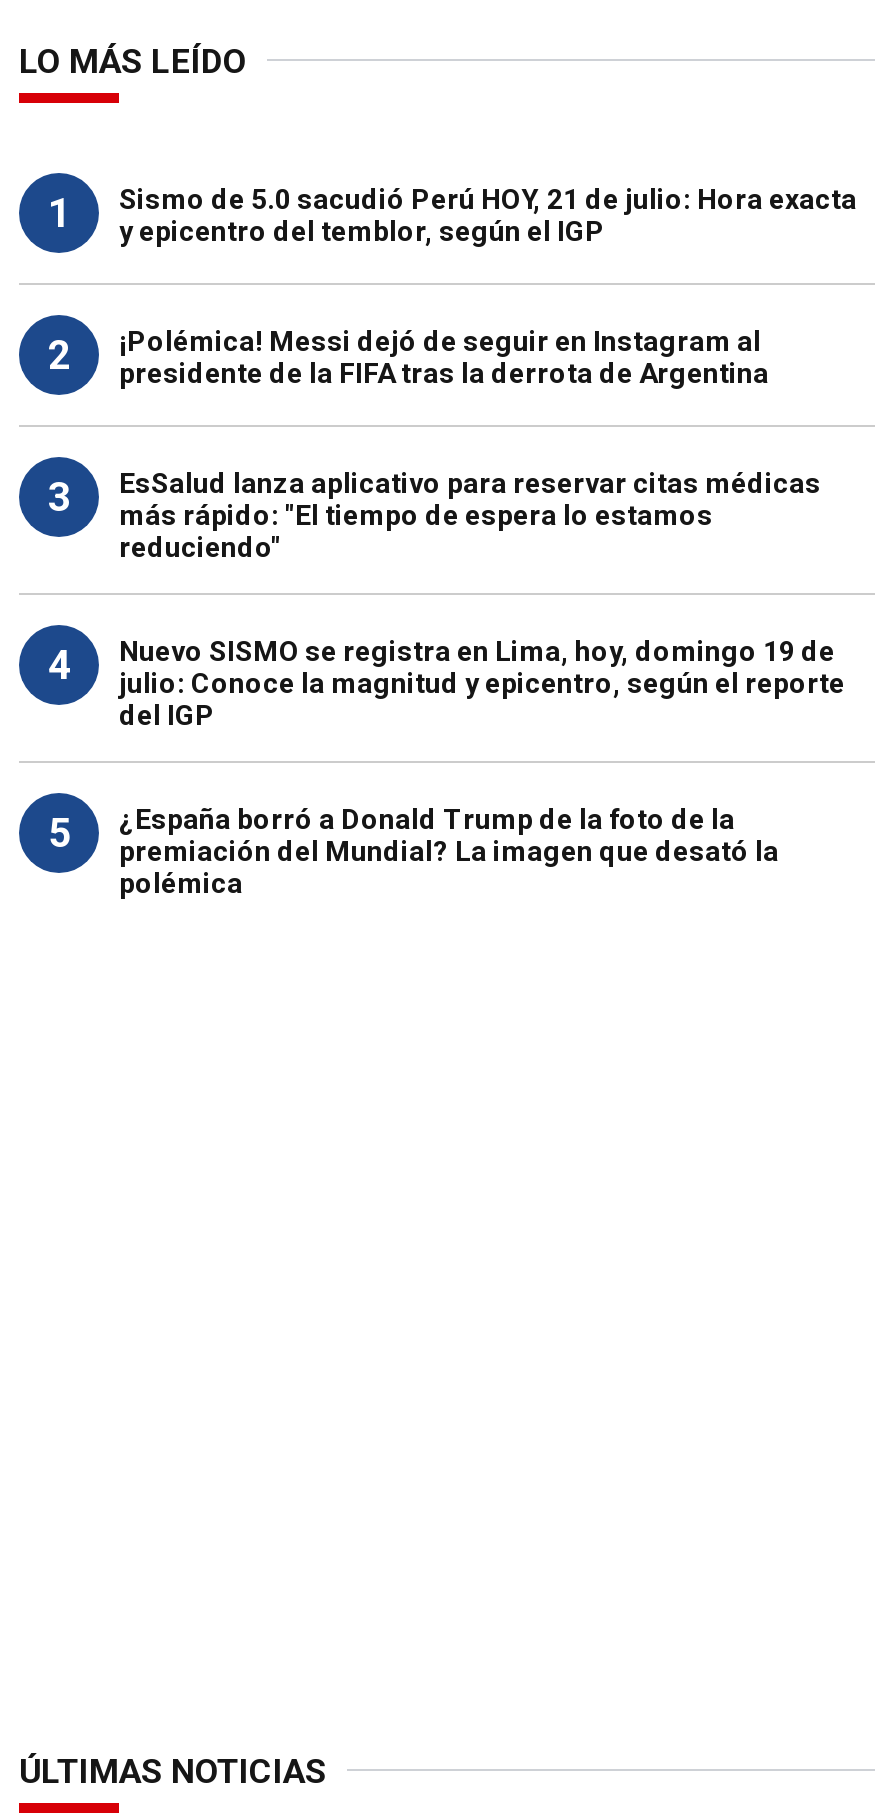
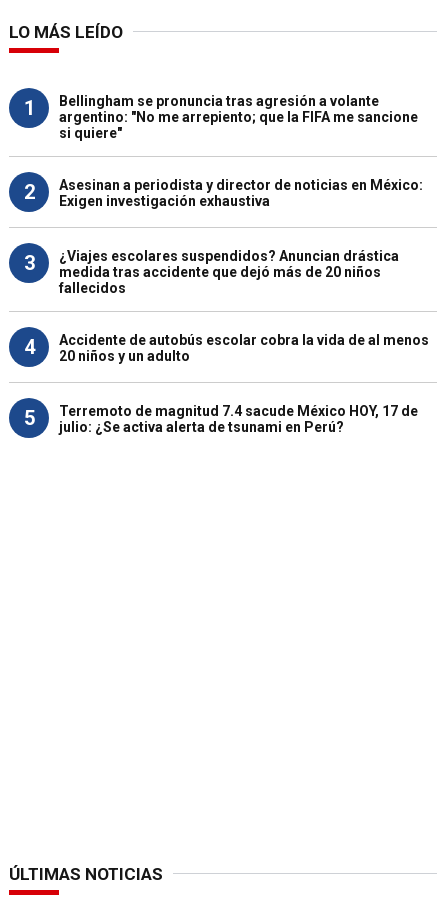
- Sismo de 5.0 sacudió Perú HOY, 21 de julio: Hora exacta
- y epicentro del temblor, según el IGP
+ Bellingham se pronuncia tras agresión a volante
+ argentino: "No me arrepiento; que la FIFA me sancione
+ si quiere"

- ¡Polémica! Messi dejó de seguir en Instagram al
- presidente de la FIFA tras la derrota de Argentina
+ Asesinan a periodista y director de noticias en México:
+ Exigen investigación exhaustiva

- EsSalud lanza aplicativo para reservar citas médicas
- más rápido: "El tiempo de espera lo estamos
- reduciendo"
+ ¿Viajes escolares suspendidos? Anuncian drástica
+ medida tras accidente que dejó más de 20 niños
+ fallecidos

- Nuevo SISMO se registra en Lima, hoy, domingo 19 de
- julio: Conoce la magnitud y epicentro, según el reporte
- del IGP
+ Accidente de autobús escolar cobra la vida de al menos
+ 20 niños y un adulto

- ¿España borró a Donald Trump de la foto de la
- premiación del Mundial? La imagen que desató la
- polémica
+ Terremoto de magnitud 7.4 sacude México HOY, 17 de
+ julio: ¿Se activa alerta de tsunami en Perú?
